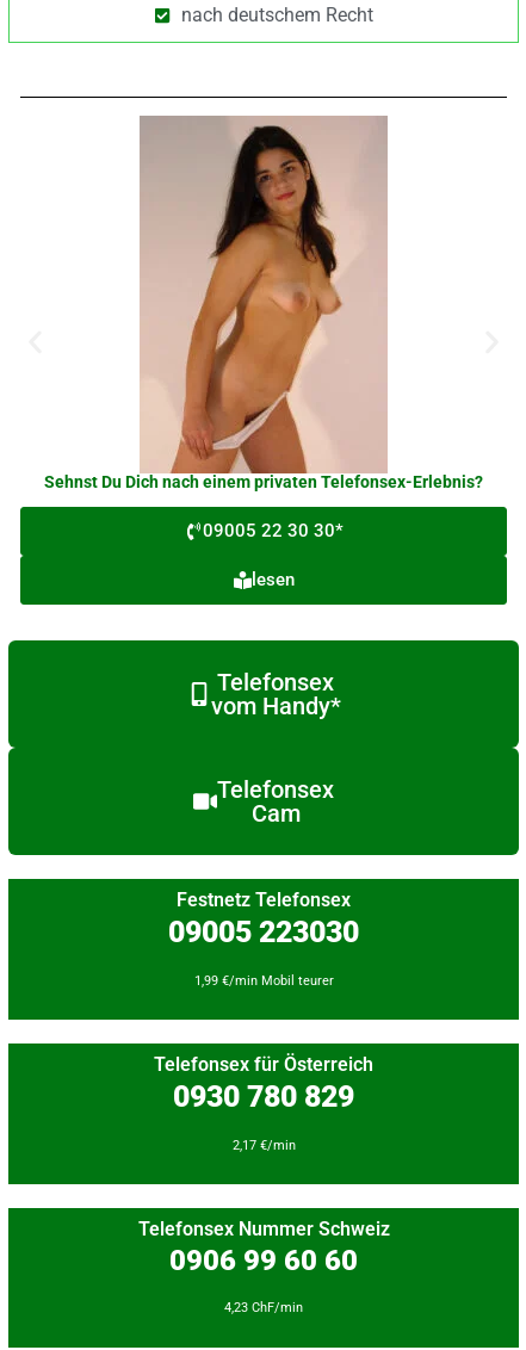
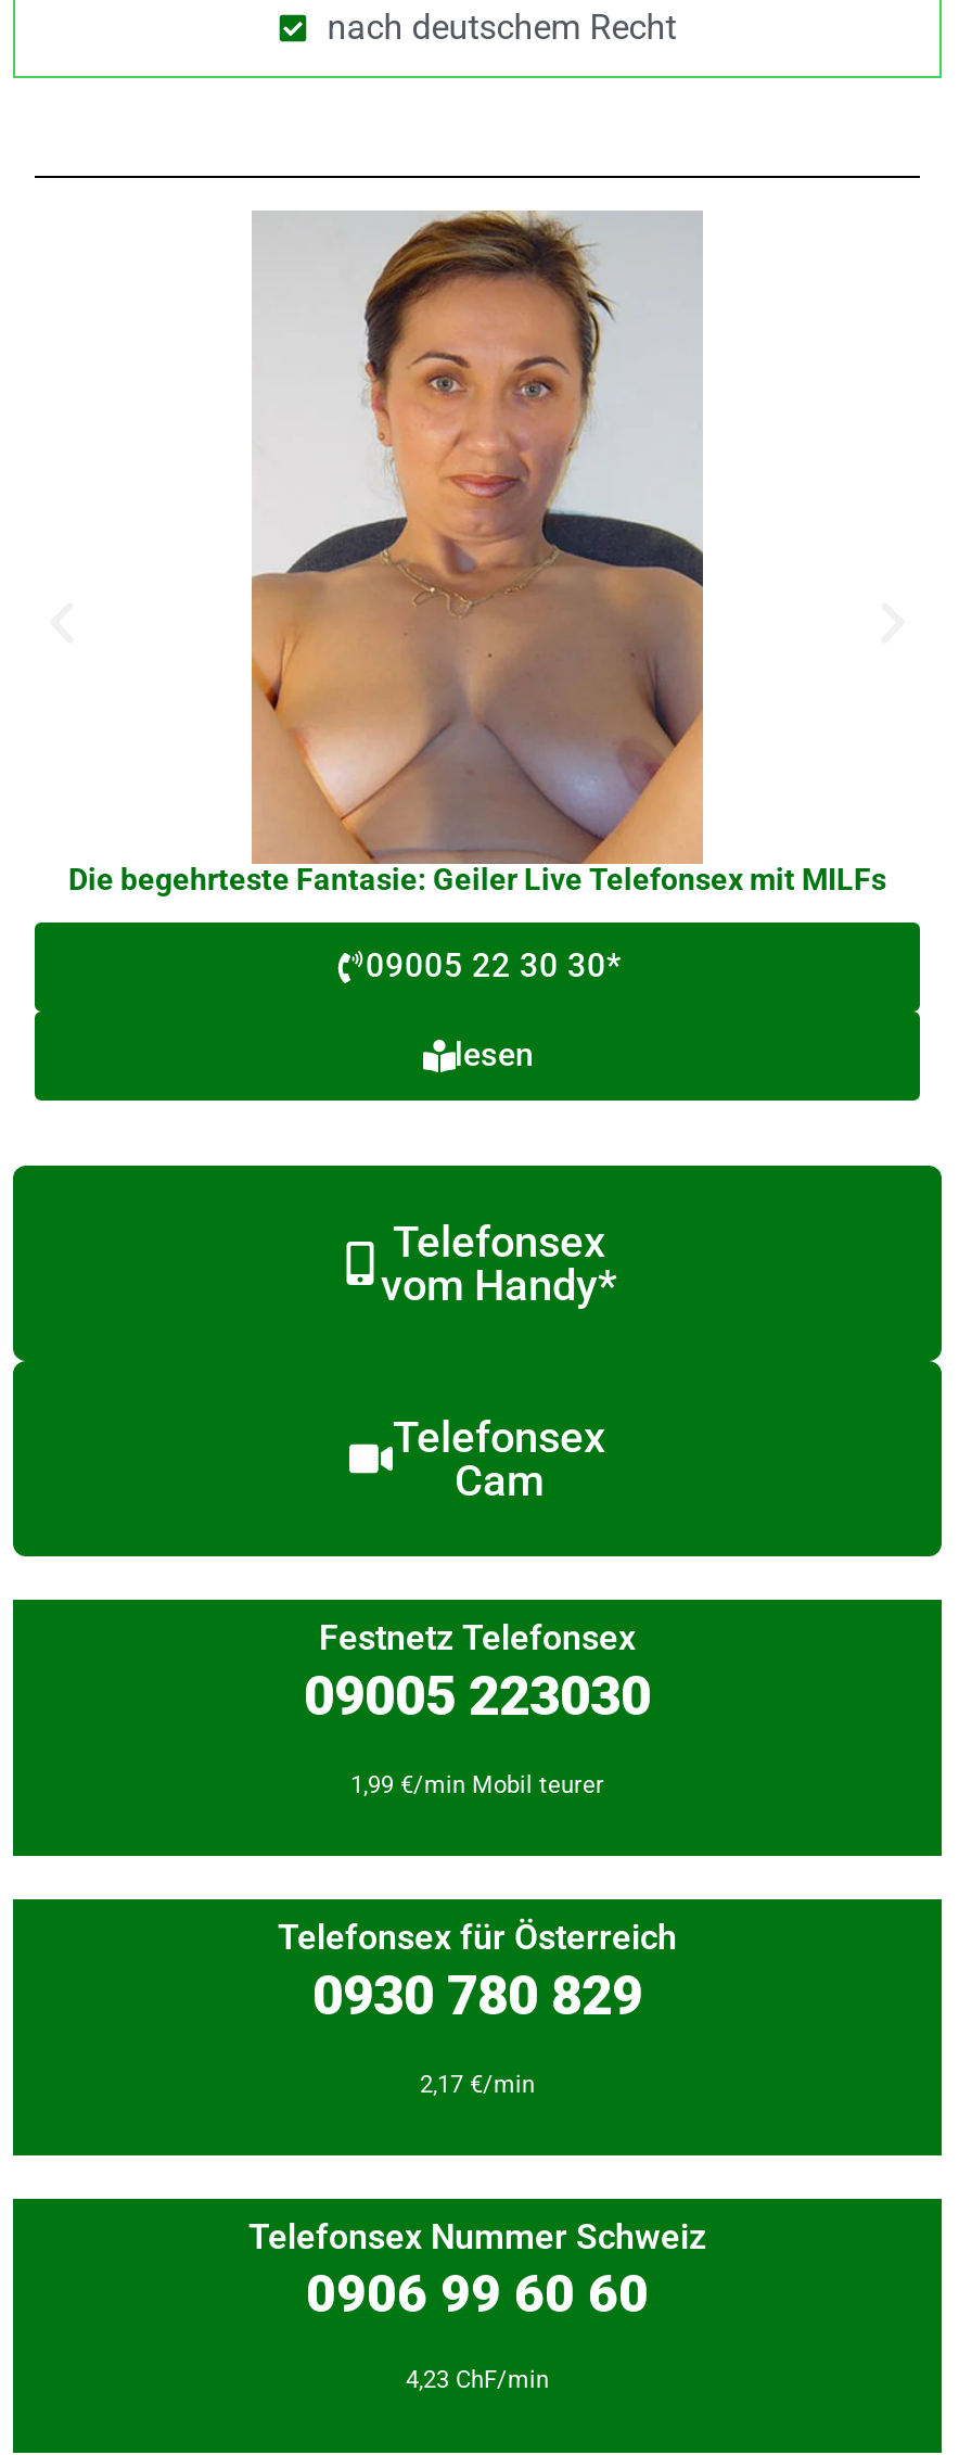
- [image]
- Sehnst Du Dich nach einem privaten Telefonsex-Erlebnis?
+ [image]
+ Die begehrteste Fantasie: Geiler Live Telefonsex mit MILFs
